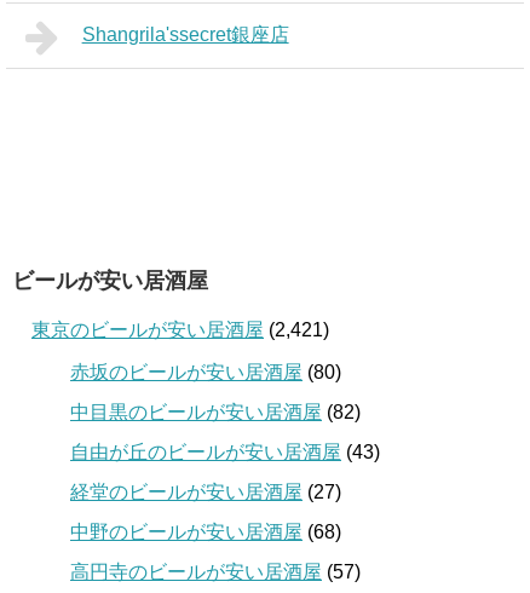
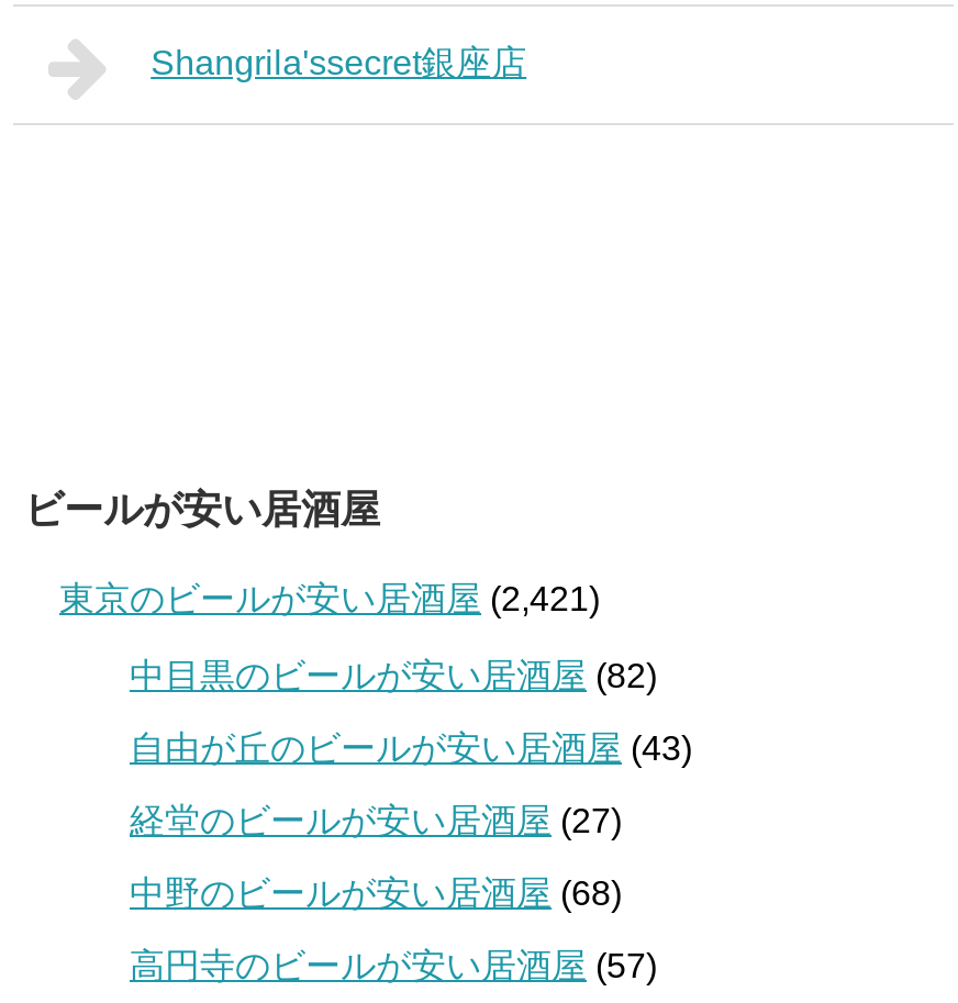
- 赤坂のビールが安い居酒屋(80)
